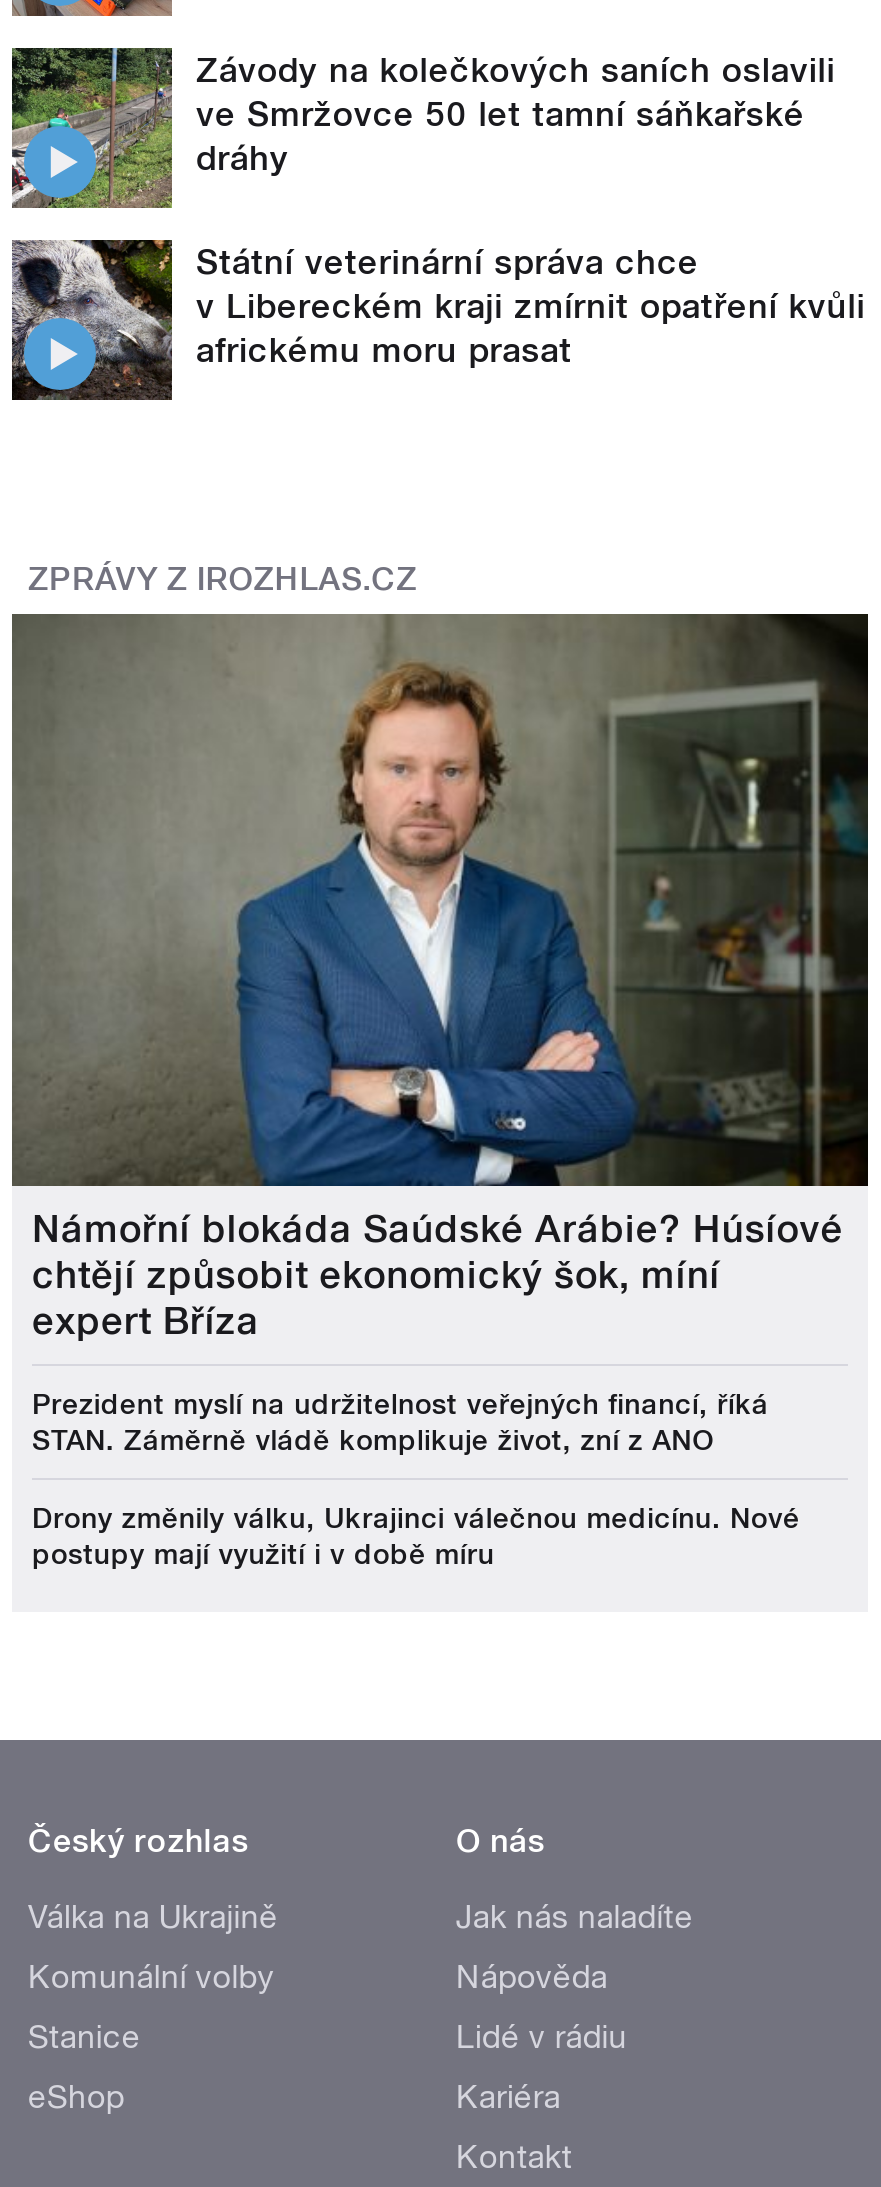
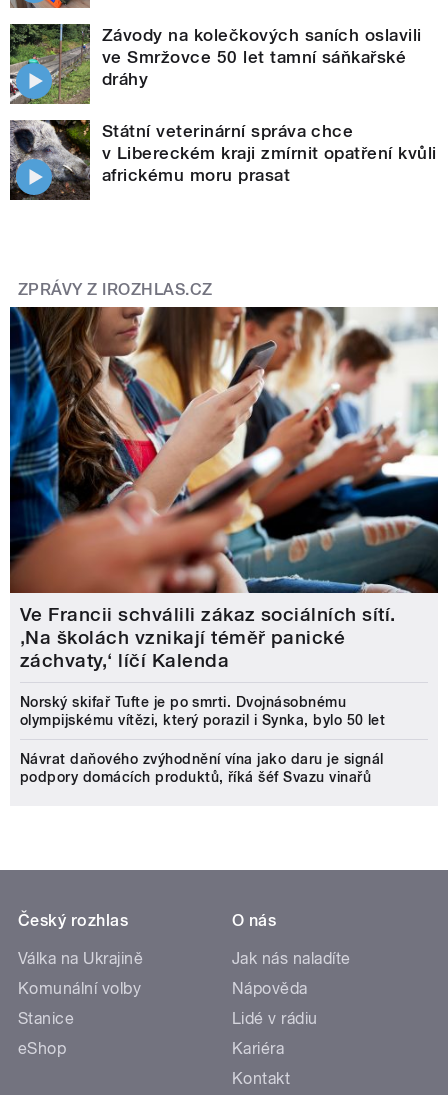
- [image]
- Námořní blokáda Saúdské Arábie? Húsíové
- chtějí způsobit ekonomický šok, míní
- expert Bříza
+ [image]
+ Ve Francii schválili zákaz sociálních sítí.
+ ‚Na školách vznikají téměř panické
+ záchvaty,‘ líčí Kalenda

- Prezident myslí na udržitelnost veřejných financí, říká
- STAN. Záměrně vládě komplikuje život, zní z ANO
+ Norský skifař Tufte je po smrti. Dvojnásobnému
+ olympijskému vítězi, který porazil i Synka, bylo 50 let

- Drony změnily válku, Ukrajinci válečnou medicínu. Nové
- postupy mají využití i v době míru
+ Návrat daňového zvýhodnění vína jako daru je signál
+ podpory domácích produktů, říká šéf Svazu vinařů
